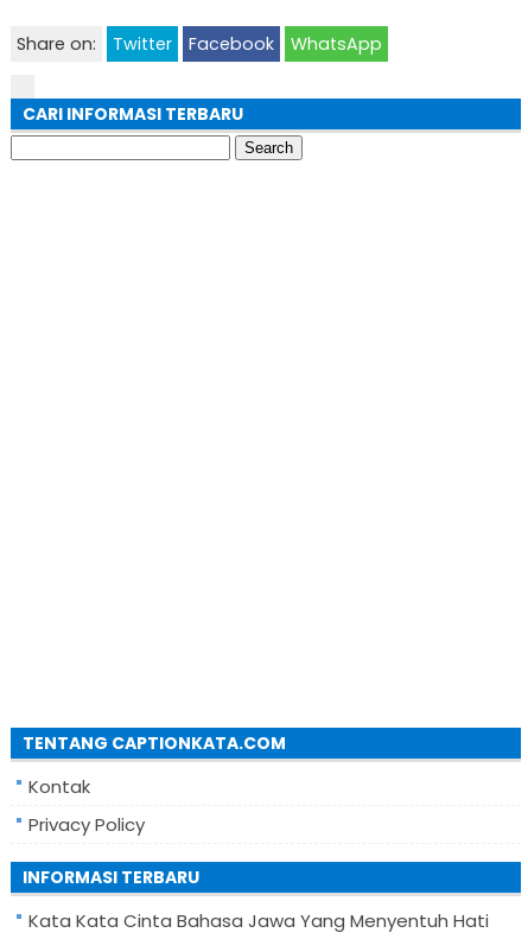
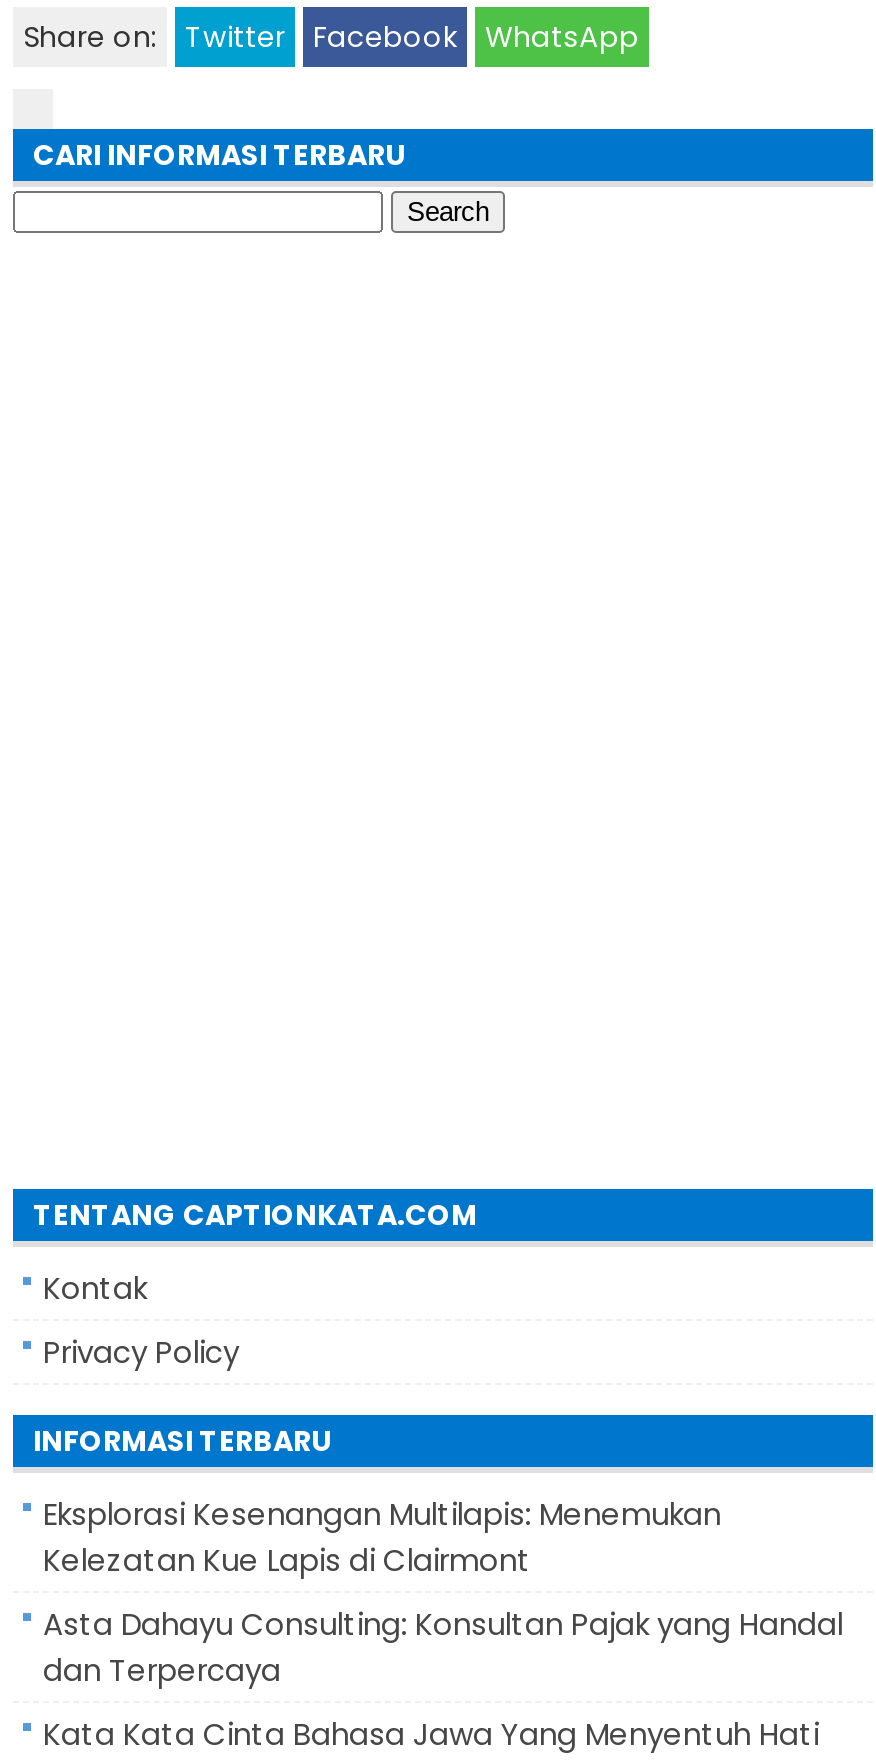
+ Eksplorasi Kesenangan Multilapis: Menemukan
+ Kelezatan Kue Lapis di Clairmont
+ Asta Dahayu Consulting: Konsultan Pajak yang Handal
+ dan Terpercaya
